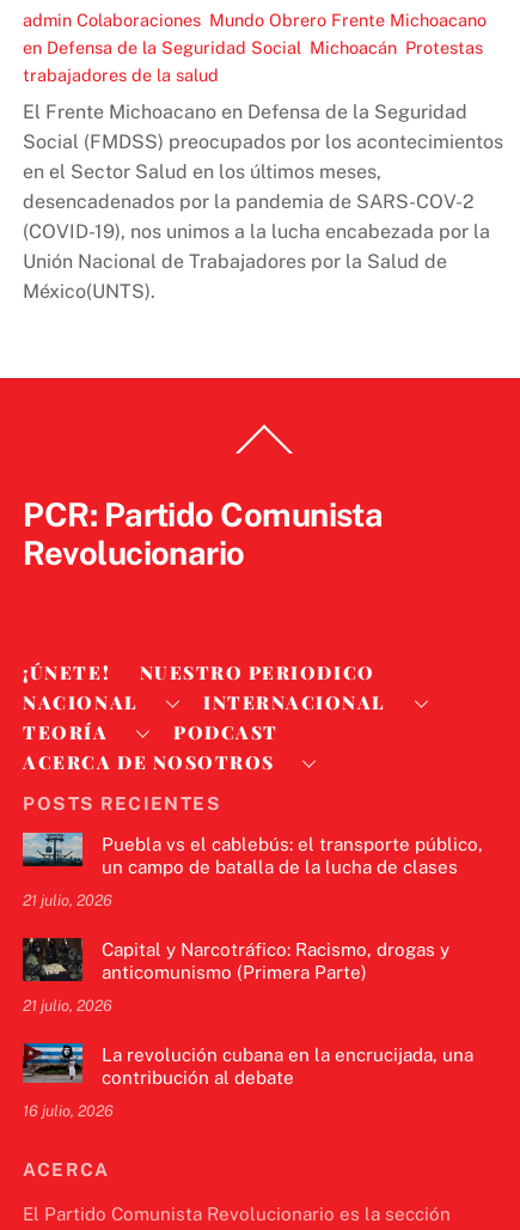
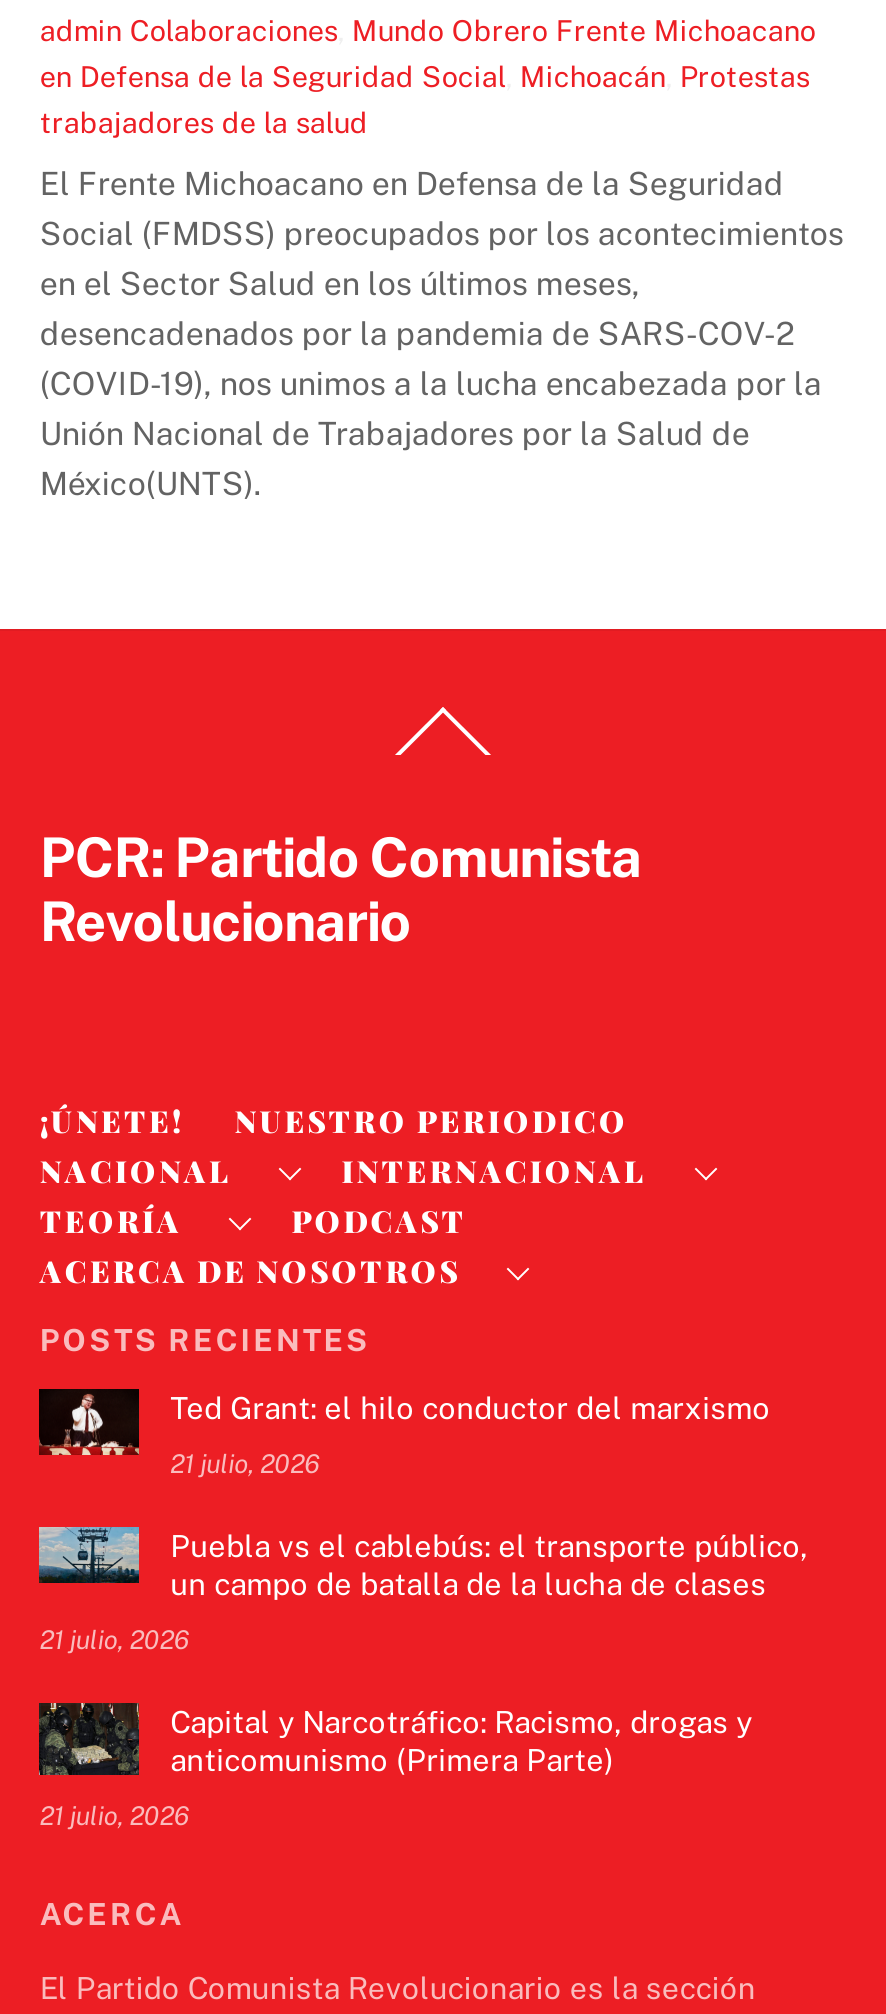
+ [image]
+ Ted Grant: el hilo conductor del marxismo
+ 21 julio, 2026

moved down: [image] | Puebla vs el cablebús: el transporte público, | un campo de batalla de la lucha de clases | 21 julio, 2026 | Capital y Narcotráfico: Racismo, drogas y | anticomunismo (Primera Parte) | 21 julio, 2026

- [image]
- La revolución cubana en la encrucijada, una
- contribución al debate
- 16 julio, 2026
